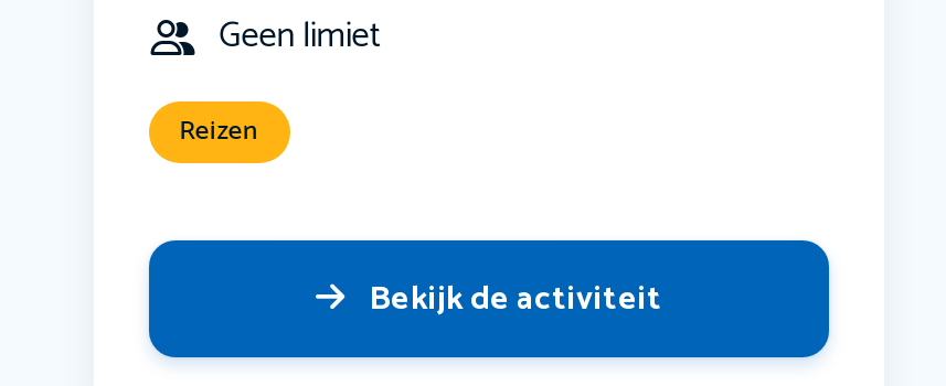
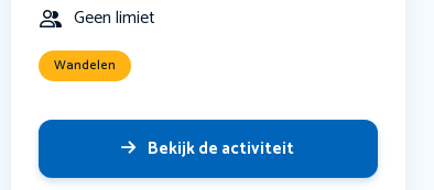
- Reizen
+ Wandelen
